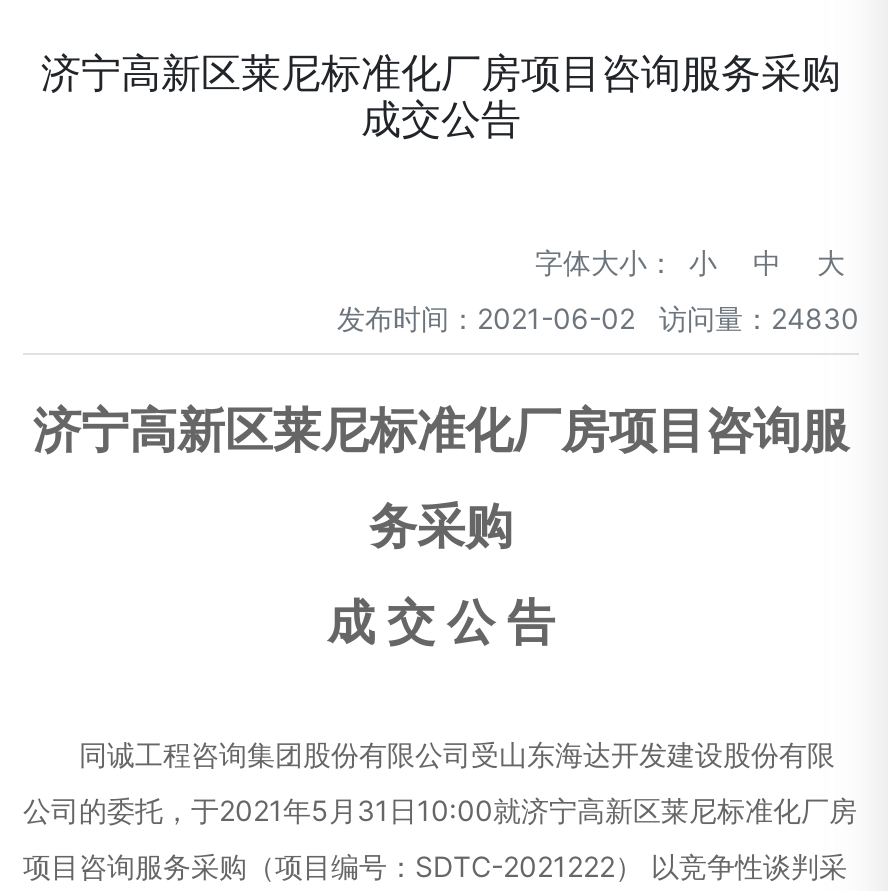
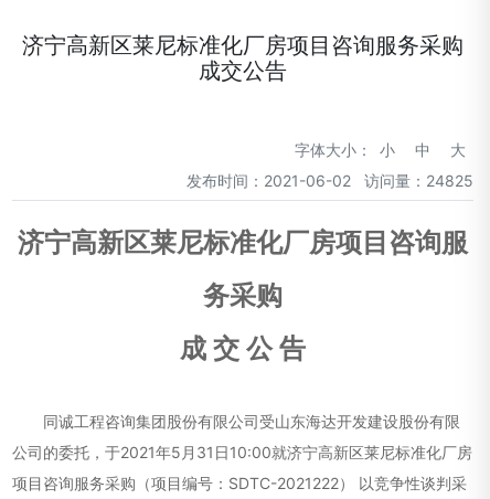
- 发布时间：2021-06-02 访问量：24830
+ 发布时间：2021-06-02 访问量：24825
